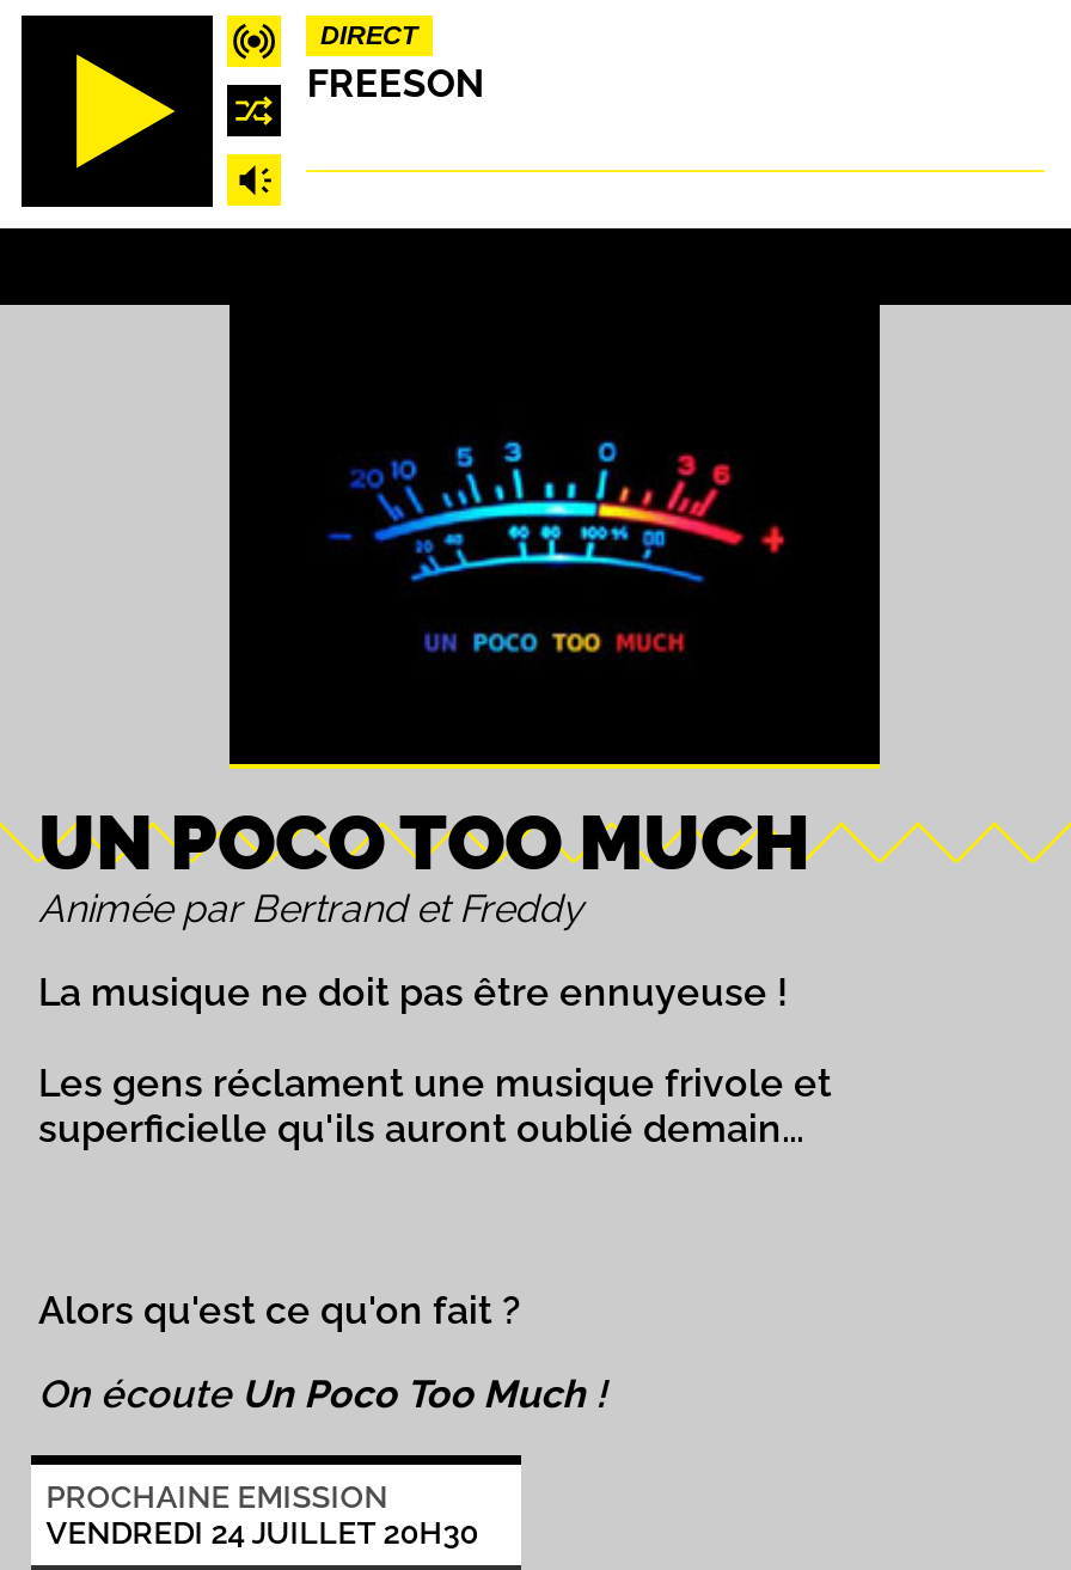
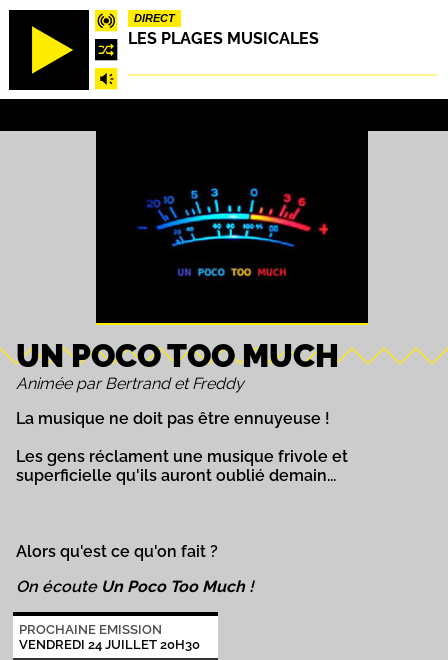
- FREESON
+ LES PLAGES MUSICALES
